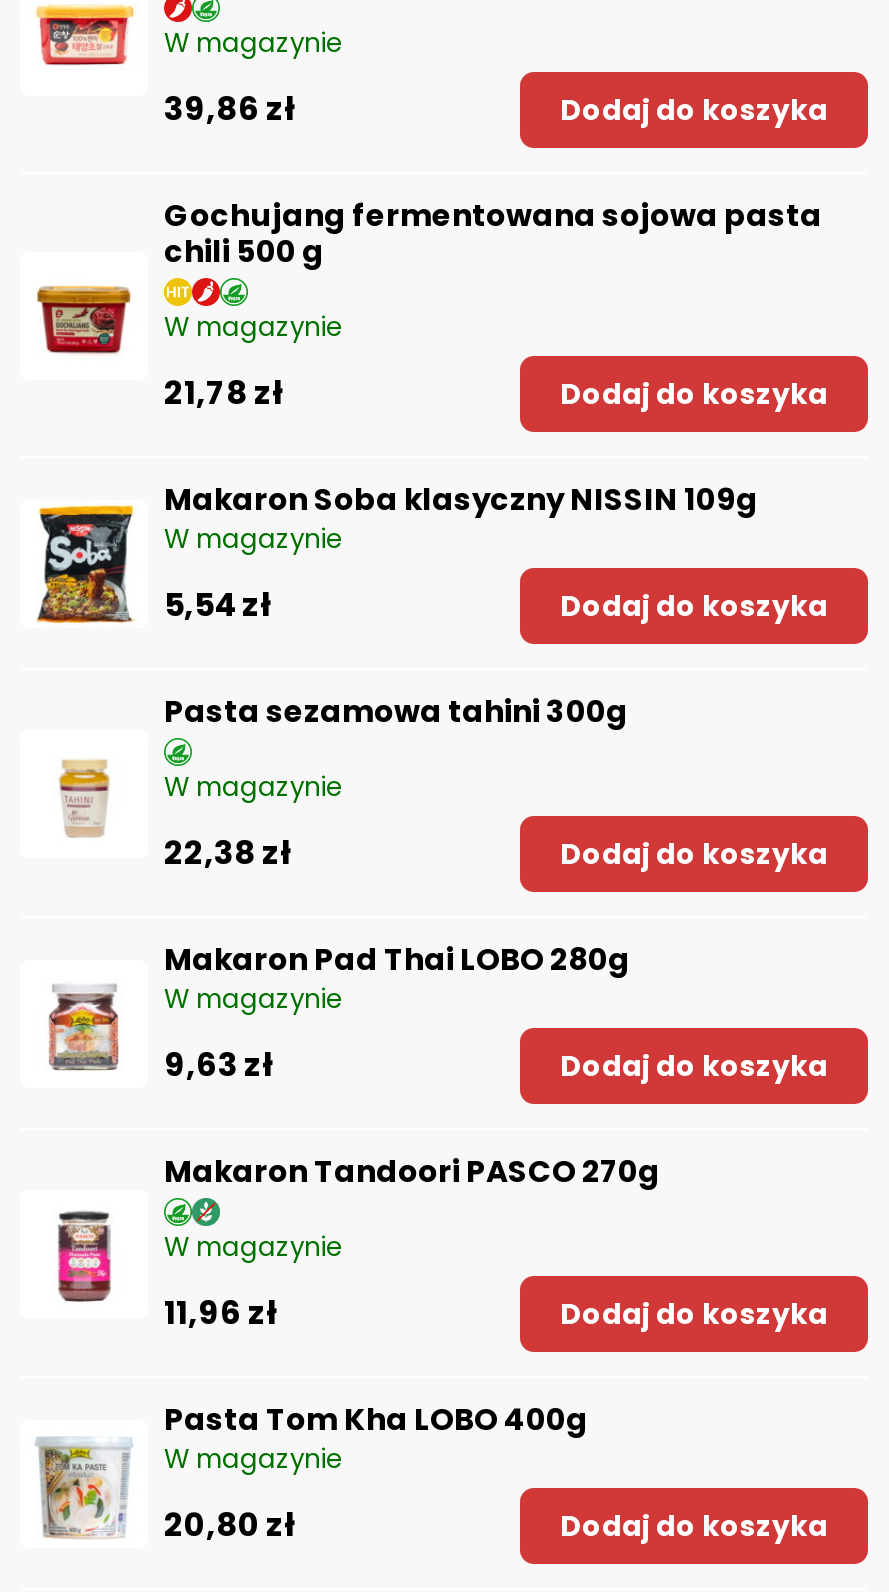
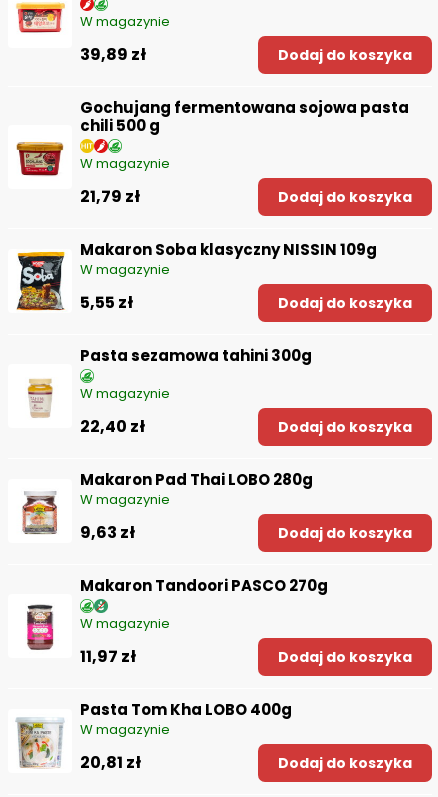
- 39,86 zł
+ 39,89 zł

- 21,78 zł
+ 21,79 zł

- 5,54 zł
+ 5,55 zł

- 22,38 zł
+ 22,40 zł

- 11,96 zł
+ 11,97 zł

- 20,80 zł
+ 20,81 zł
